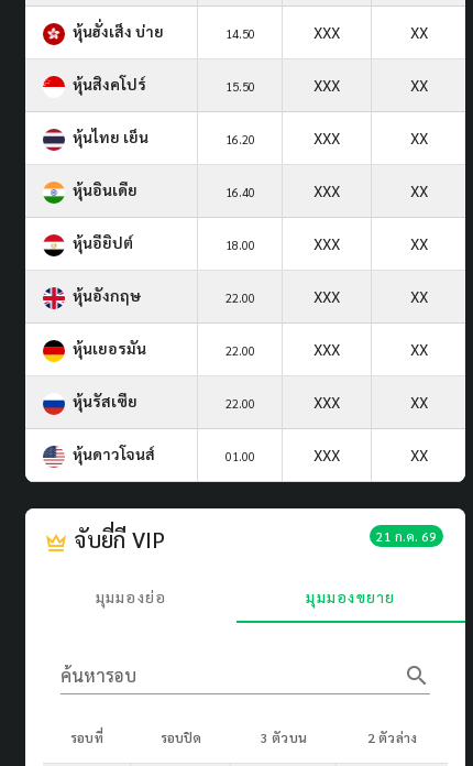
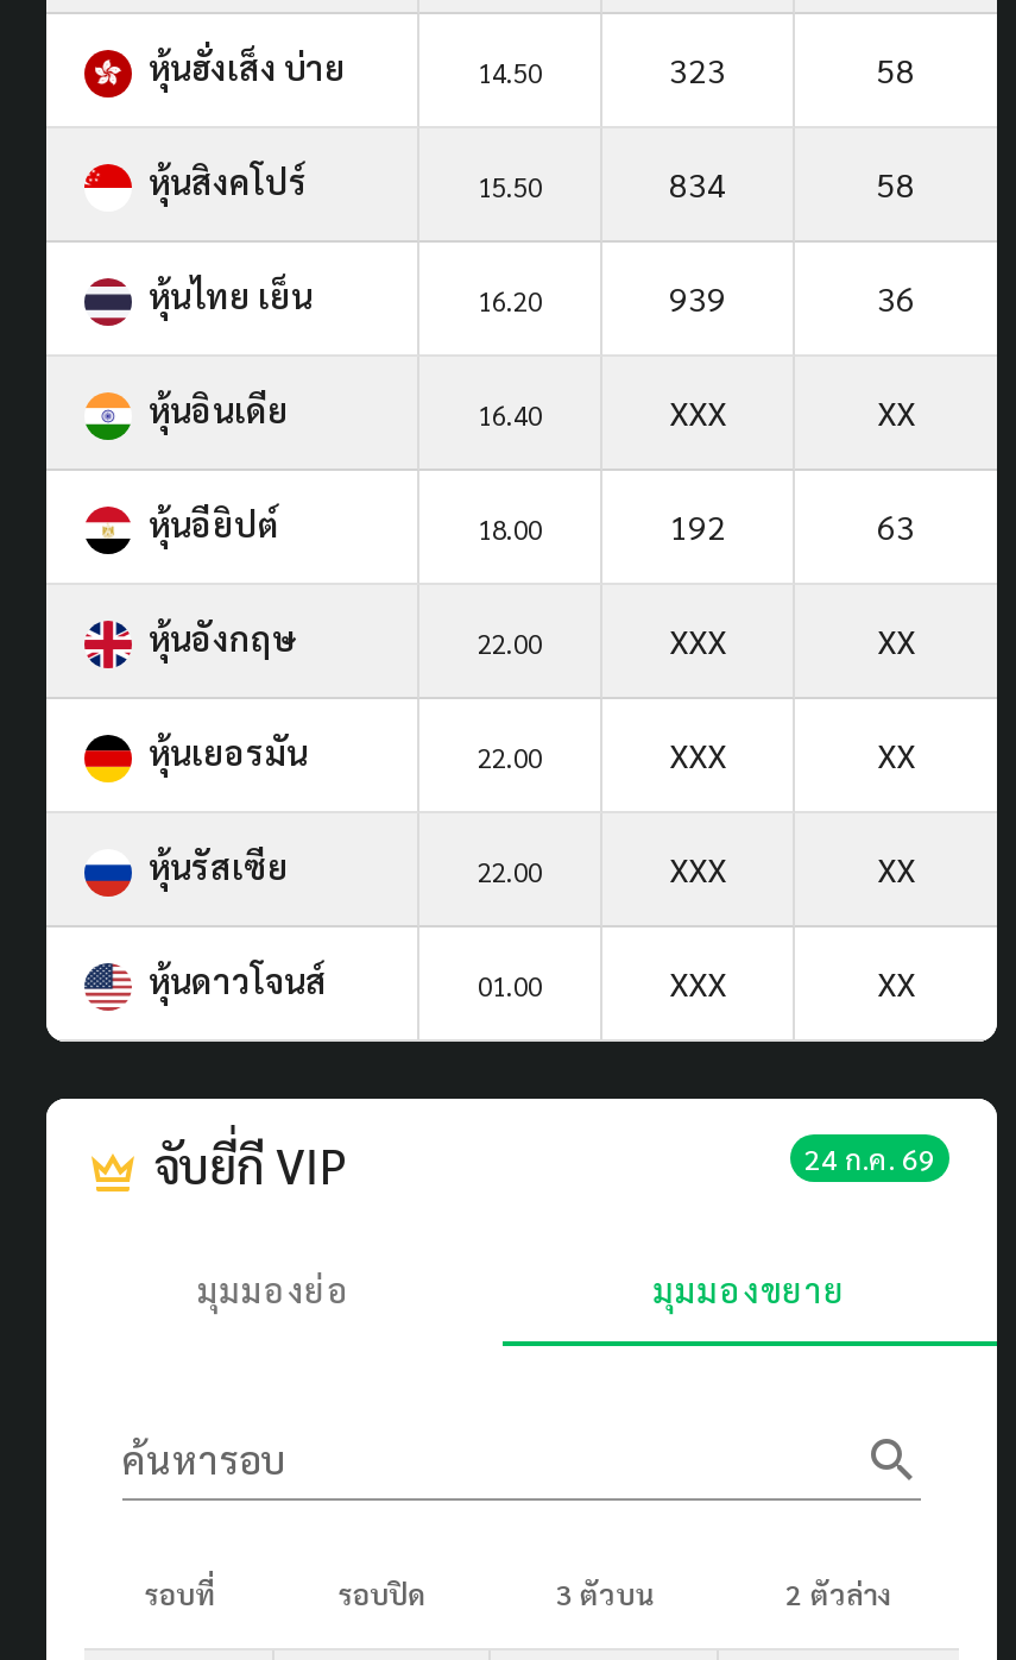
- XXX
- XX
+ 323
+ 58

- XXX
- XX
+ 834
+ 58

- XXX
- XX
+ 939
+ 36

- XXX
- XX
+ 192
+ 63

- 21 ก.ค. 69
+ 24 ก.ค. 69
